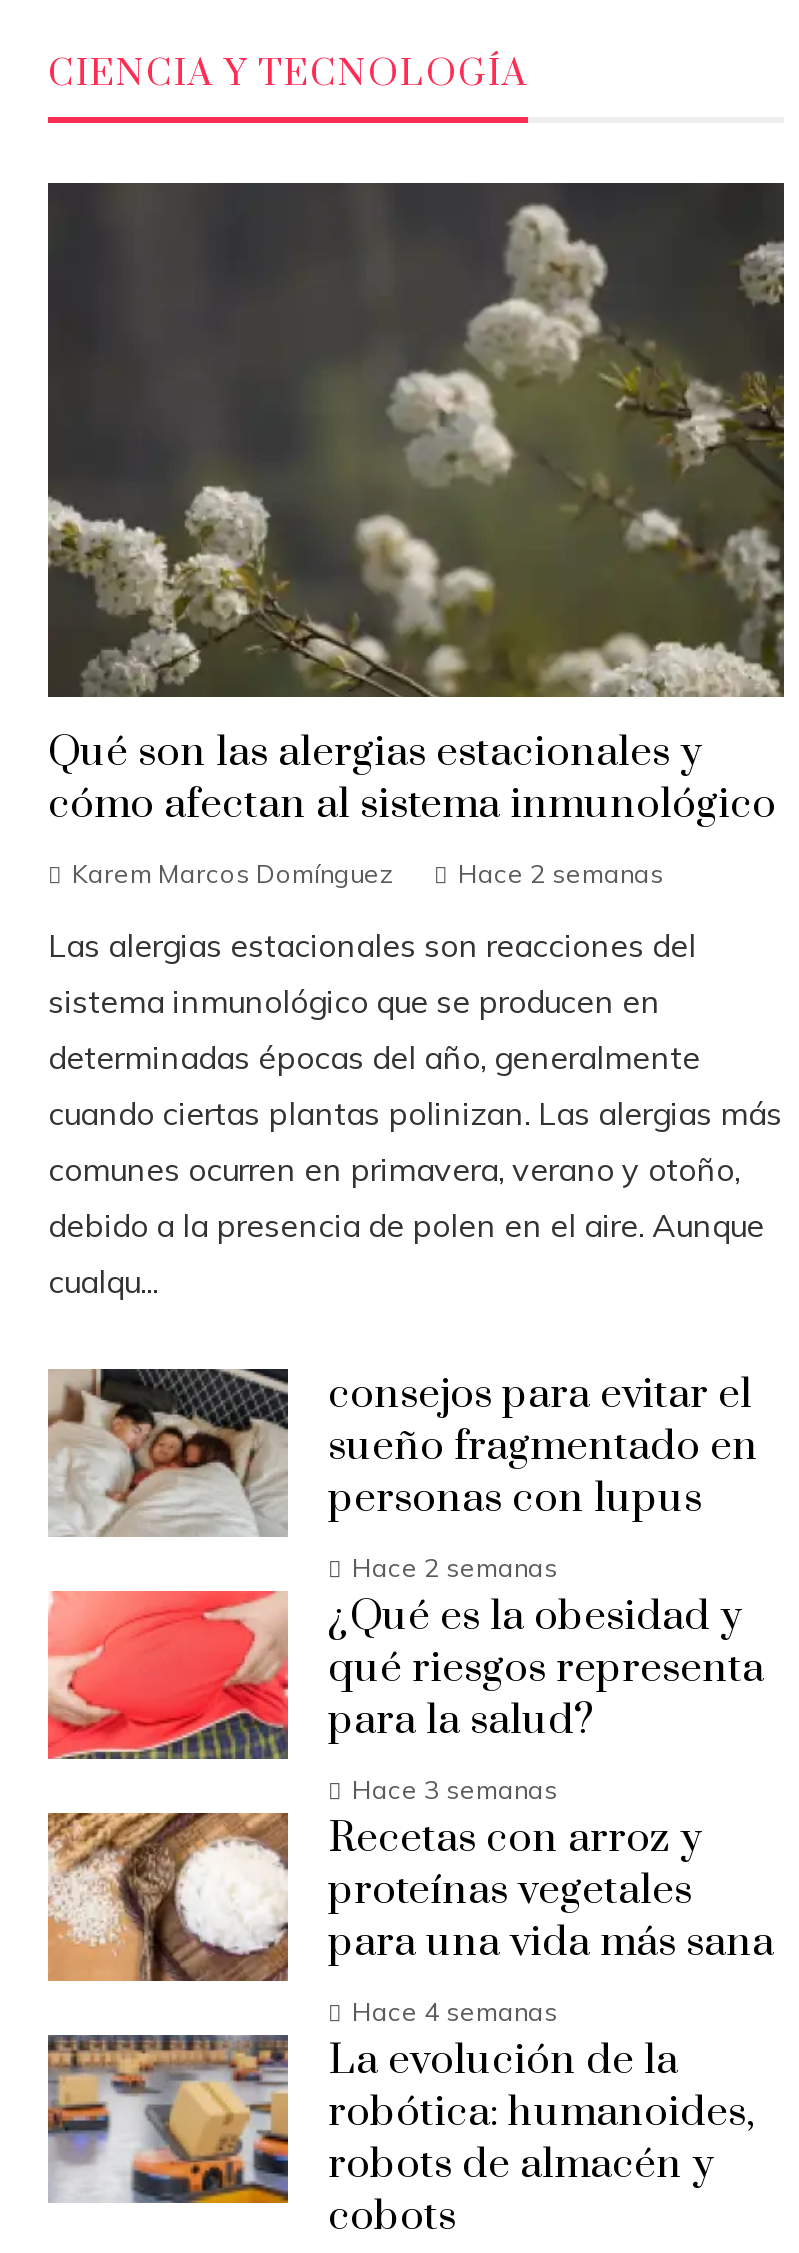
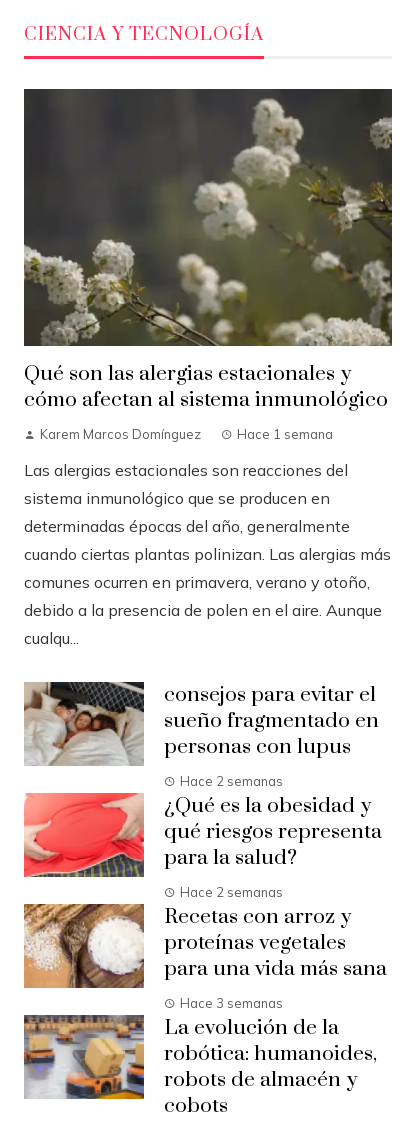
- Hace 2 semanas
+ Hace 1 semana

- Hace 3 semanas
+ Hace 2 semanas

- Hace 4 semanas
+ Hace 3 semanas
